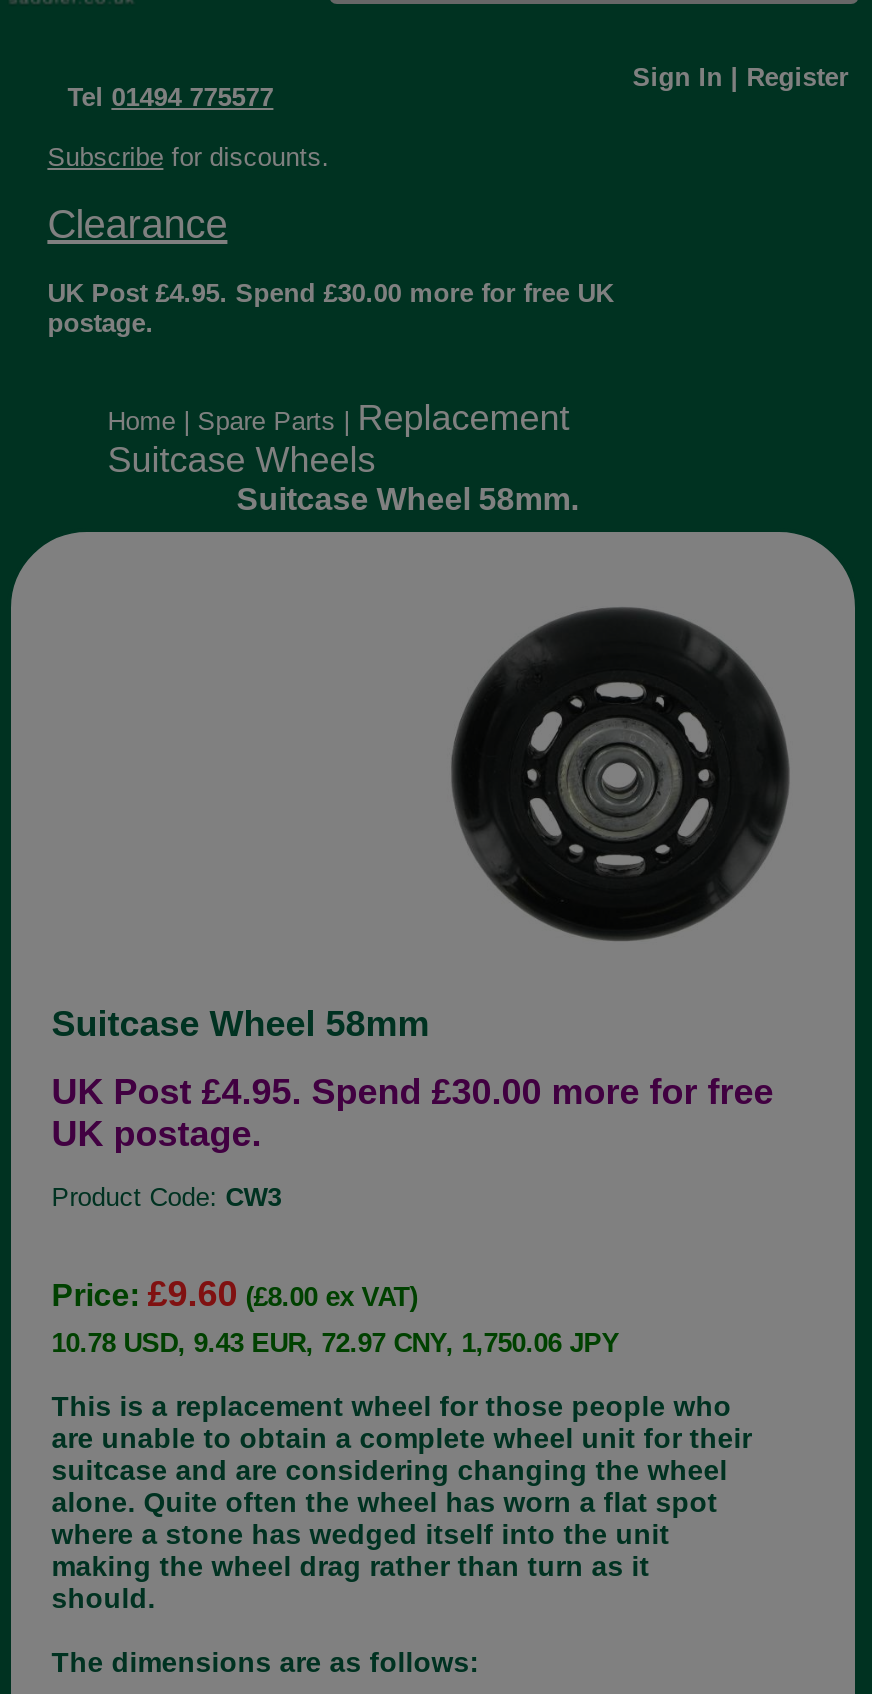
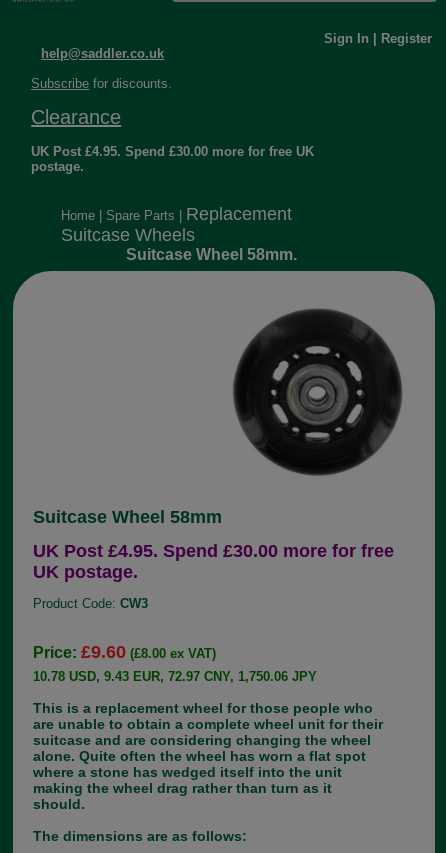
- Tel 01494 775577
+ help@saddler.co.uk
